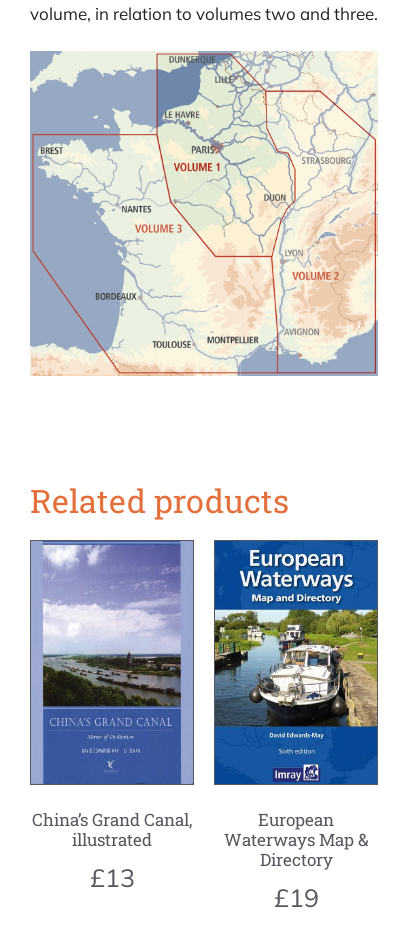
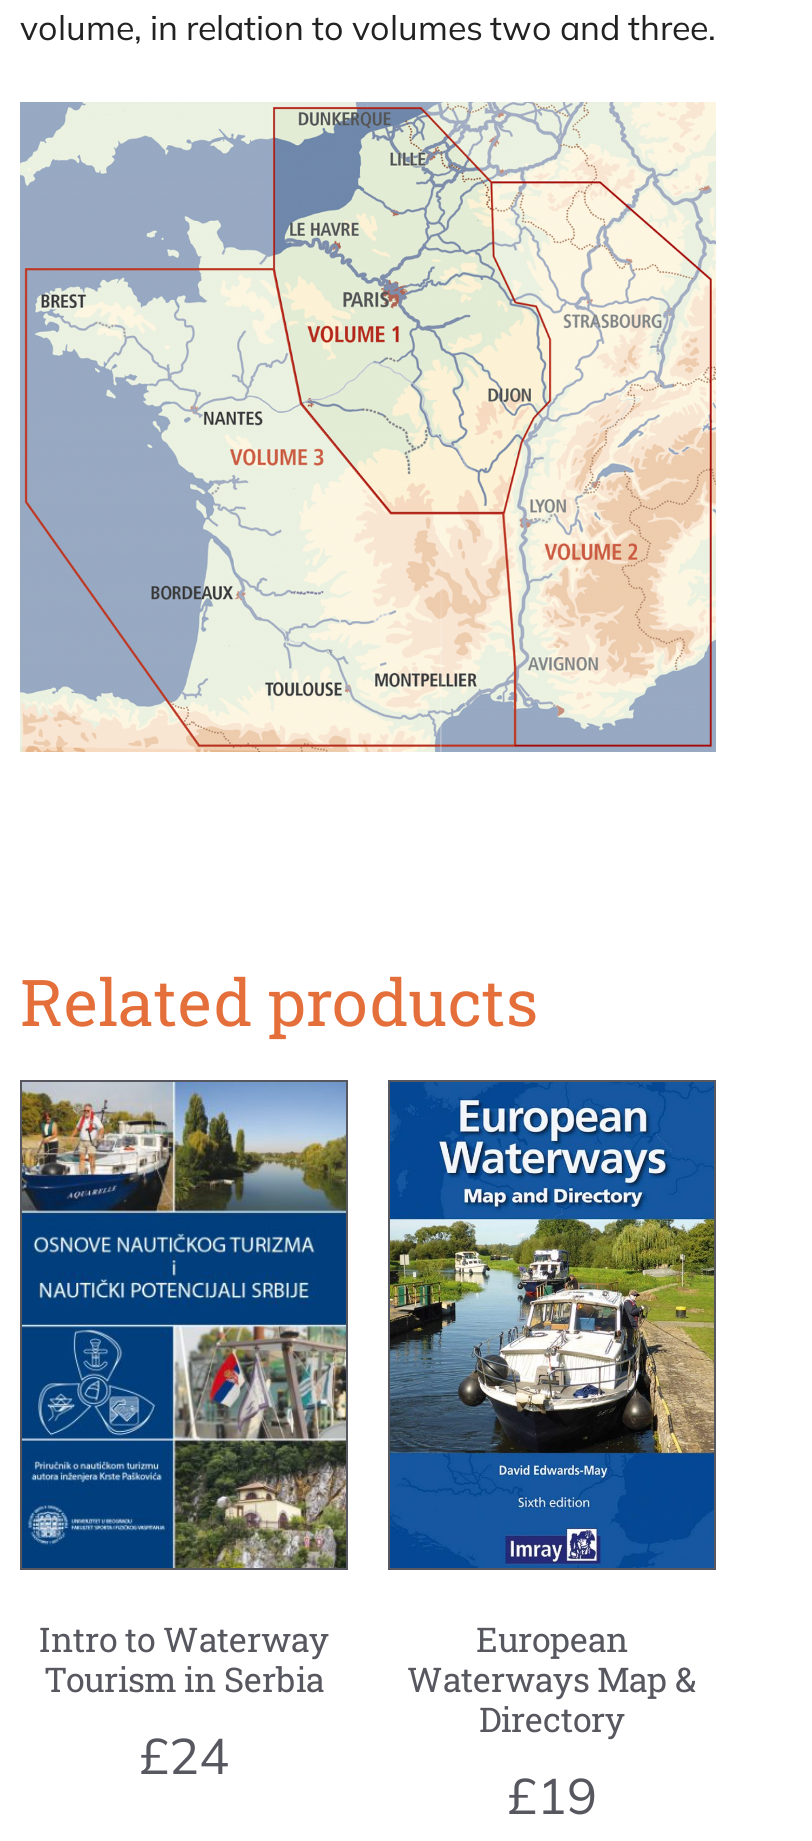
- [image]
- China’s Grand Canal,
- illustrated
- £13
+ [image]
+ Intro to Waterway
+ Tourism in Serbia
+ £24
